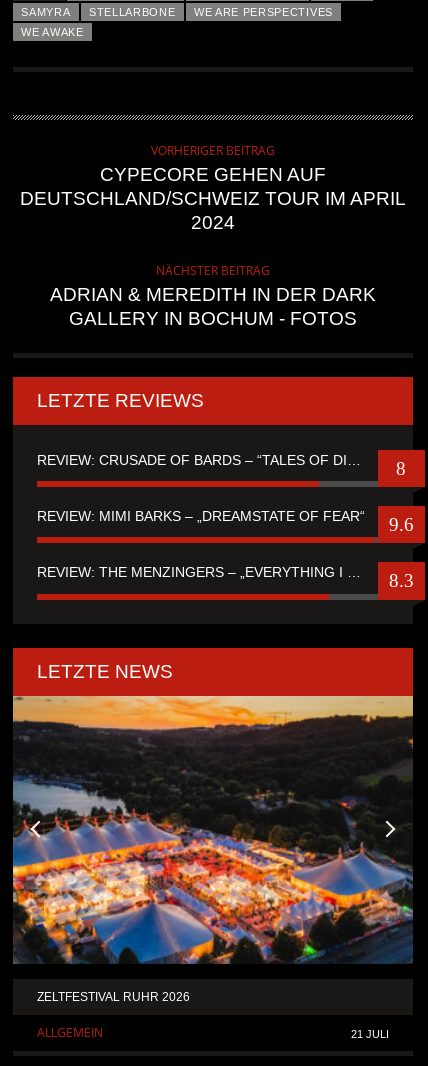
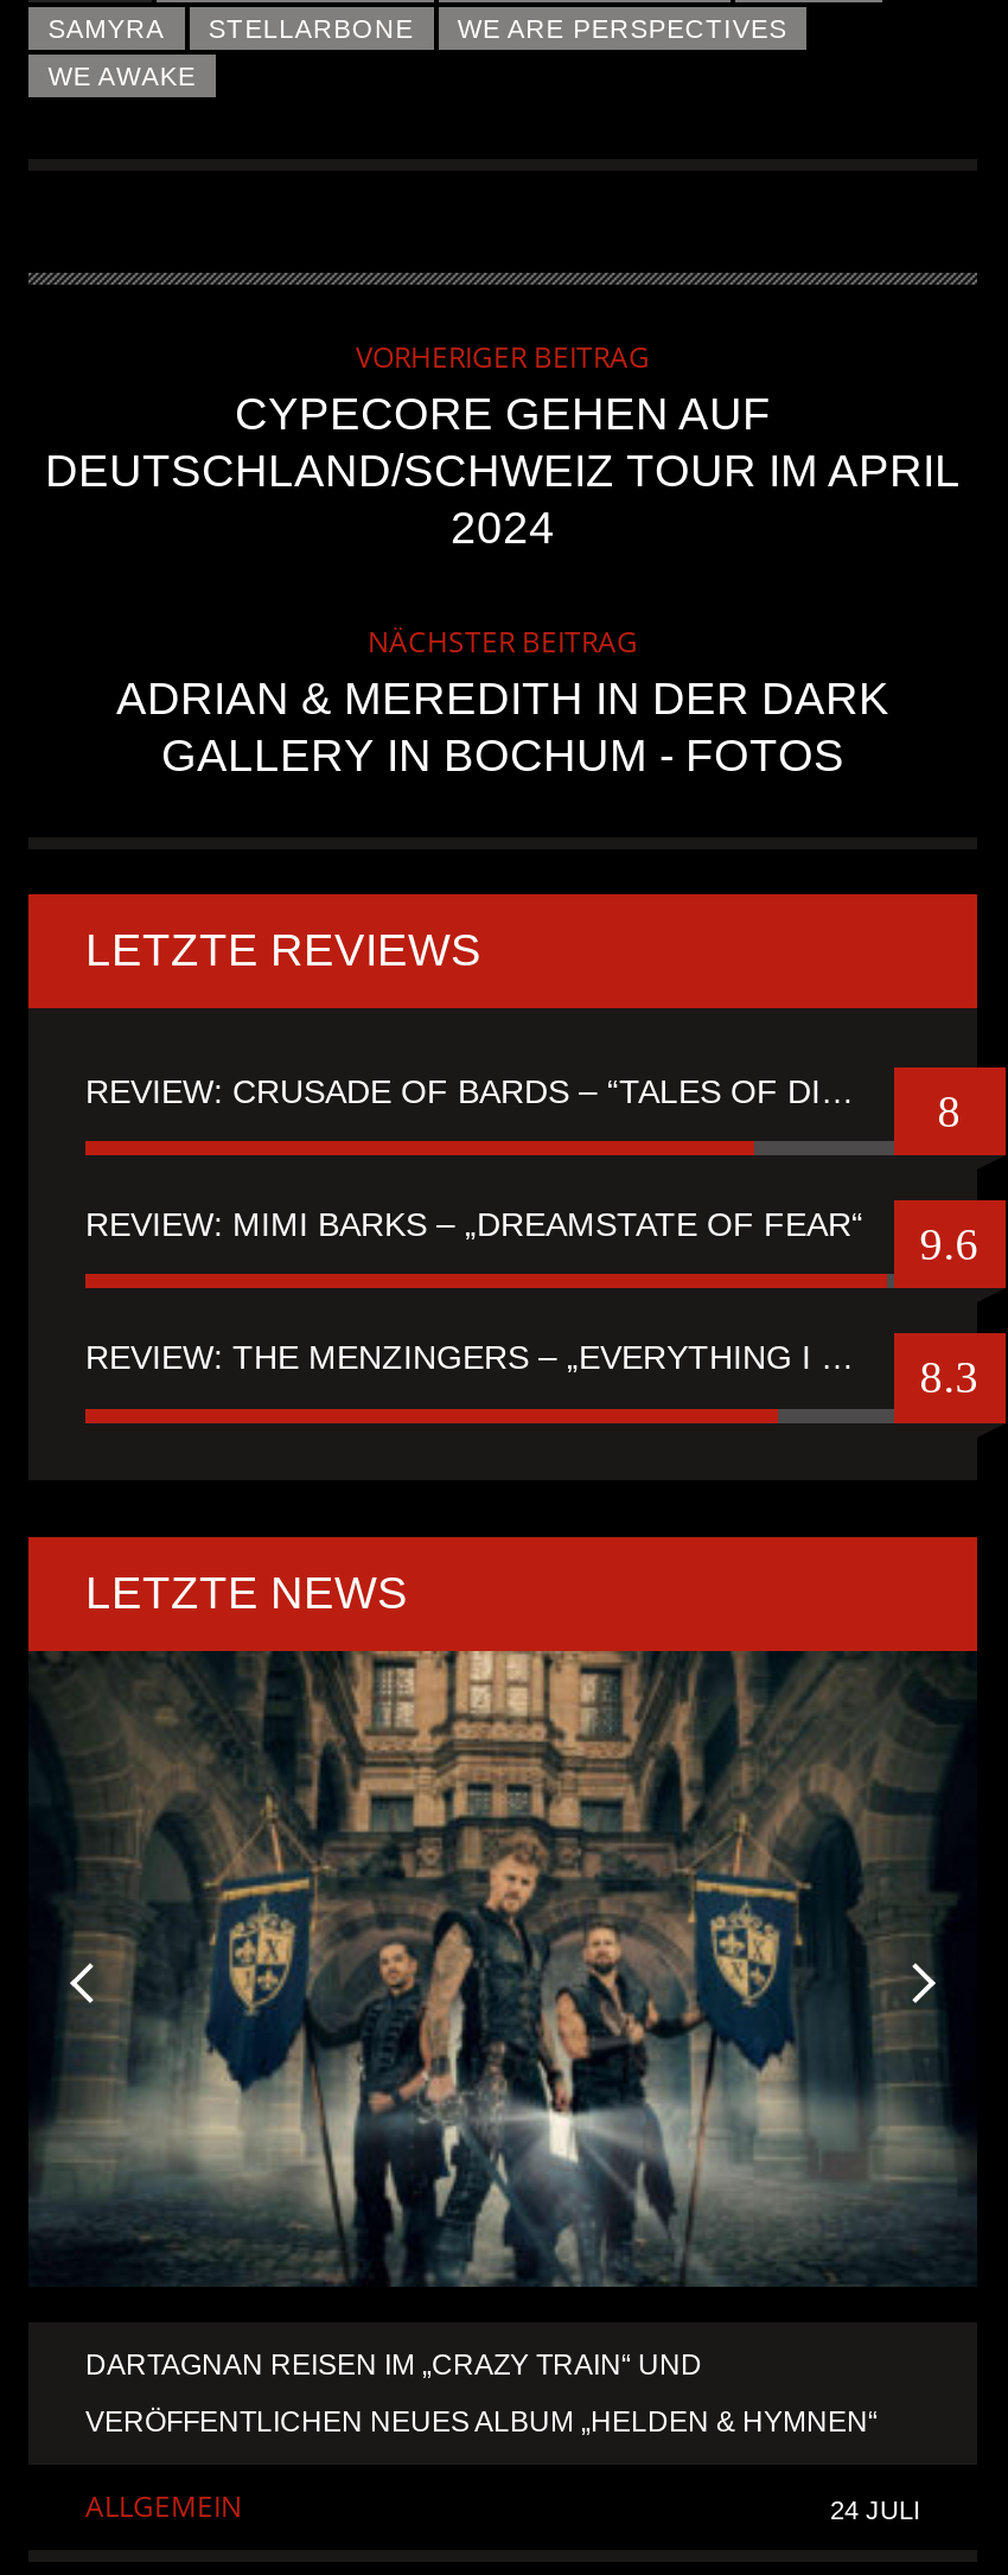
- [image]
- ZELTFESTIVAL RUHR 2026
+ [image]
+ DARTAGNAN REISEN IM „CRAZY TRAIN“ UND
+ VERÖFFENTLICHEN NEUES ALBUM „HELDEN & HYMNEN“

- 21 JULI
+ 24 JULI
